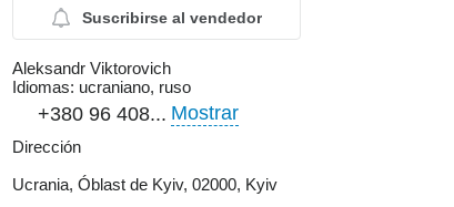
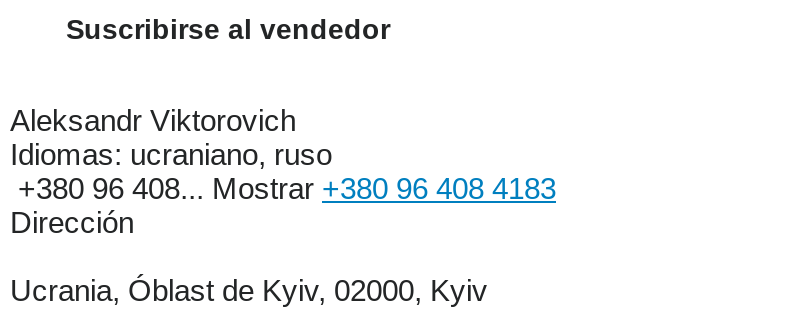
- +380 96 408... Mostrar
+ +380 96 408... Mostrar +380 96 408 4183
